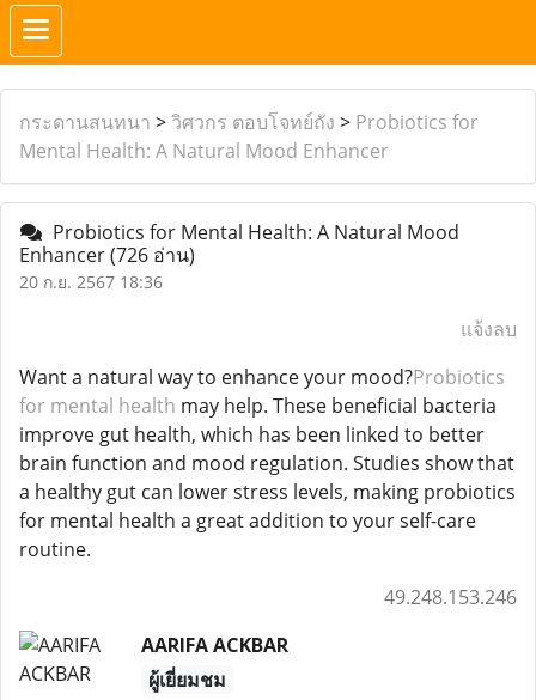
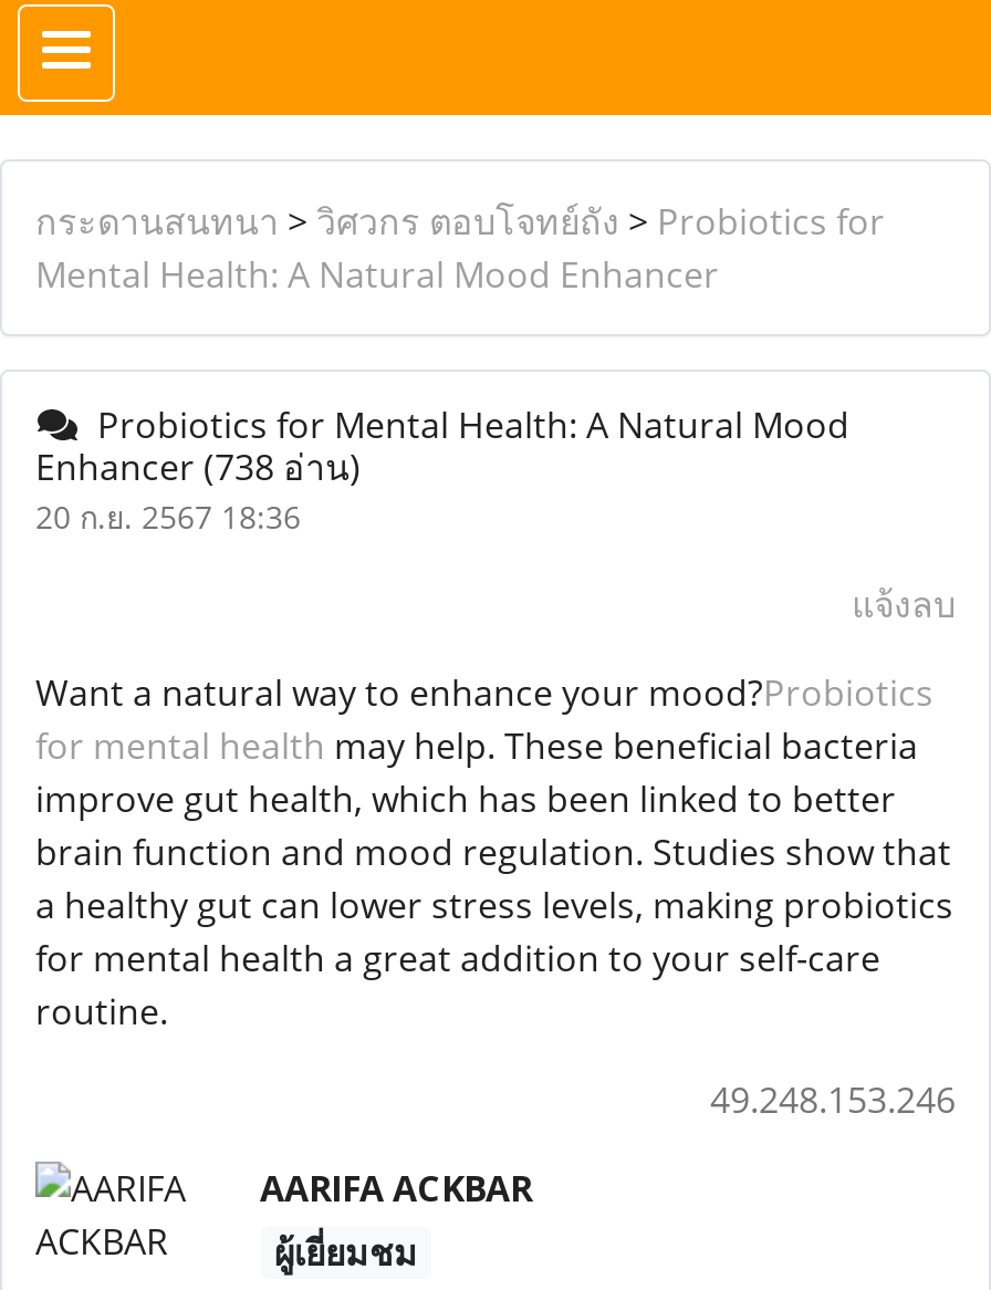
- Enhancer (726 อ่าน)
+ Enhancer (738 อ่าน)
